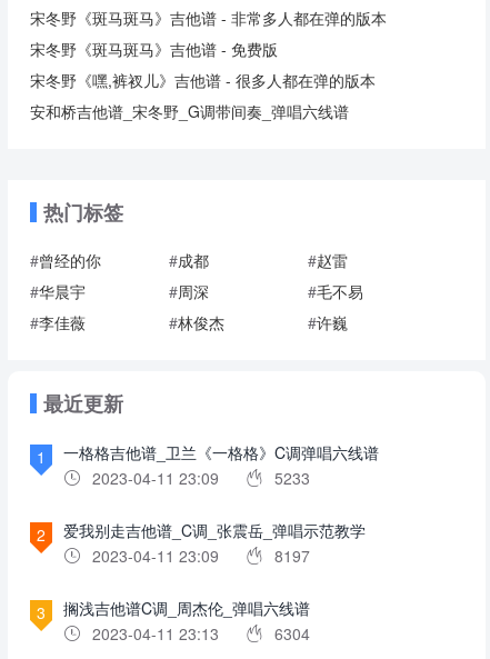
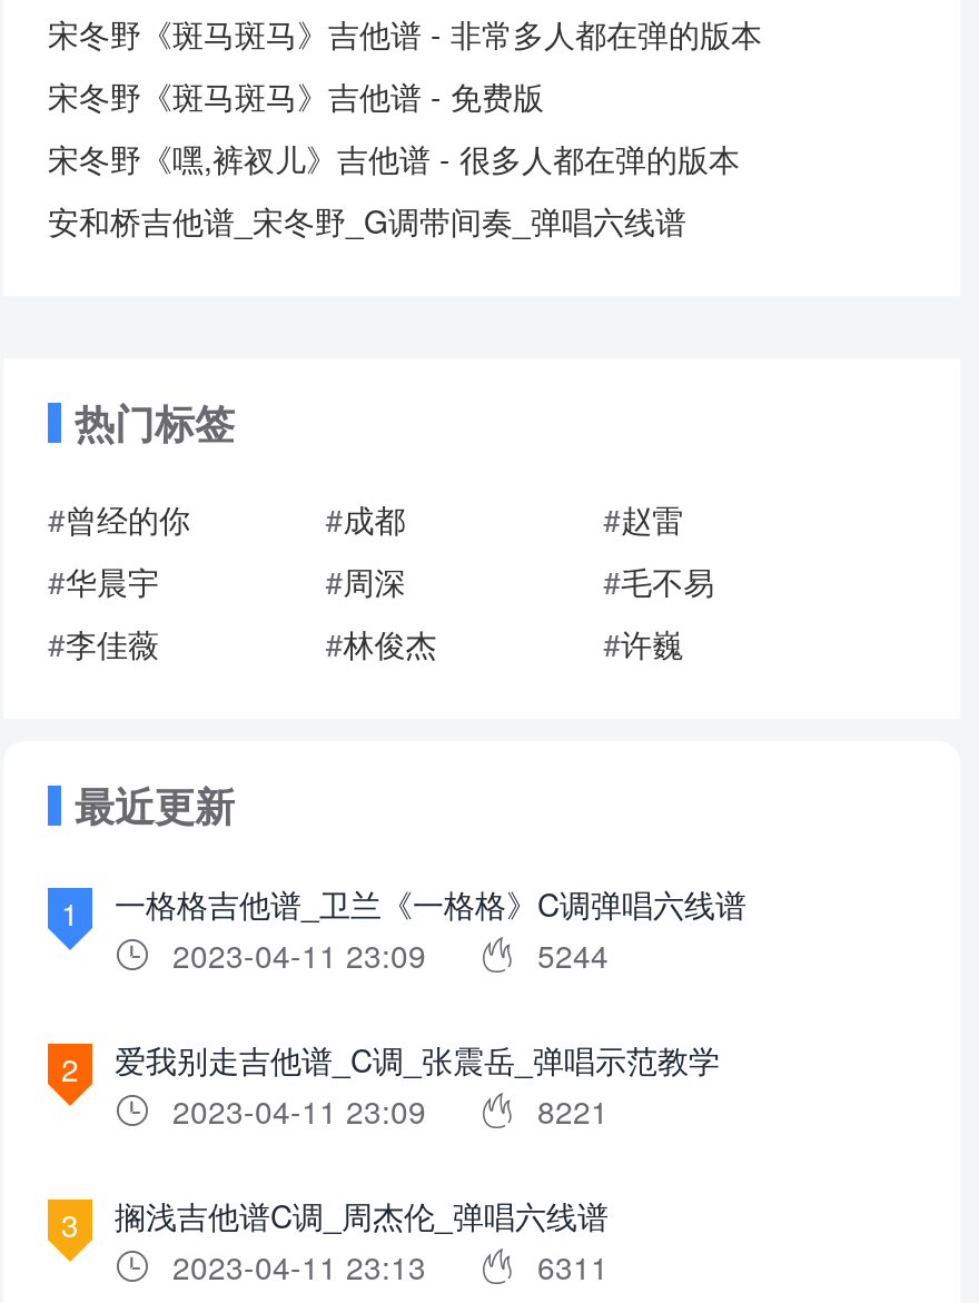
- 5233
+ 5244

- 8197
+ 8221

- 6304
+ 6311
